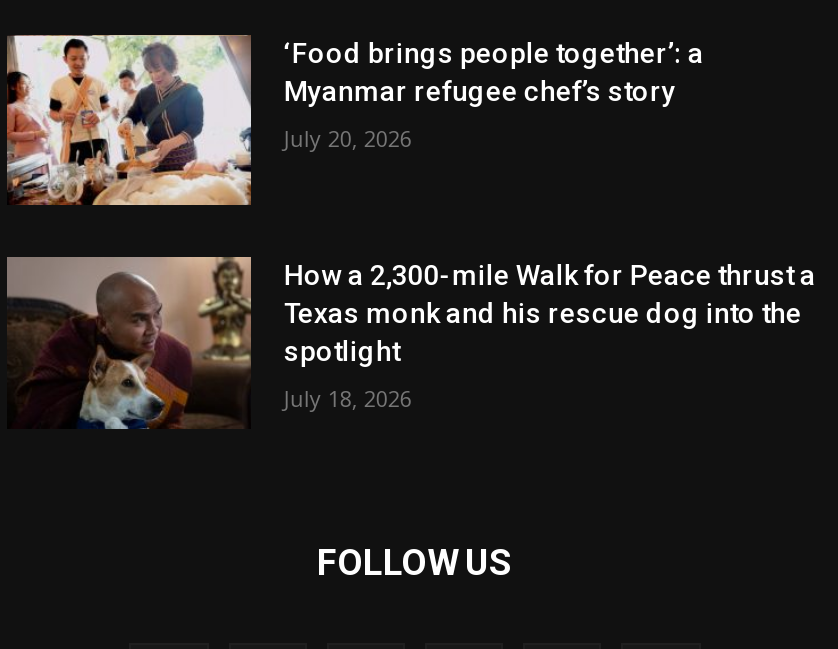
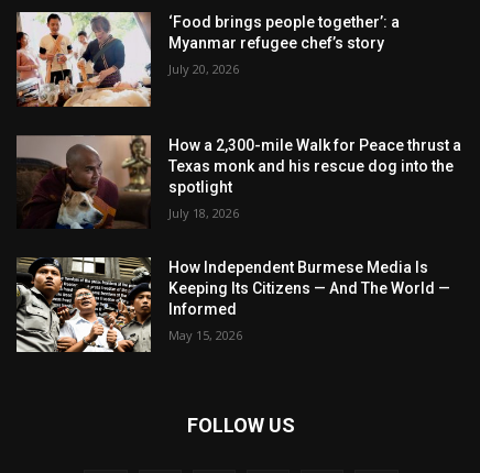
+ [image]
+ How Independent Burmese Media Is
+ Keeping Its Citizens — And The World —
+ Informed
+ May 15, 2026
